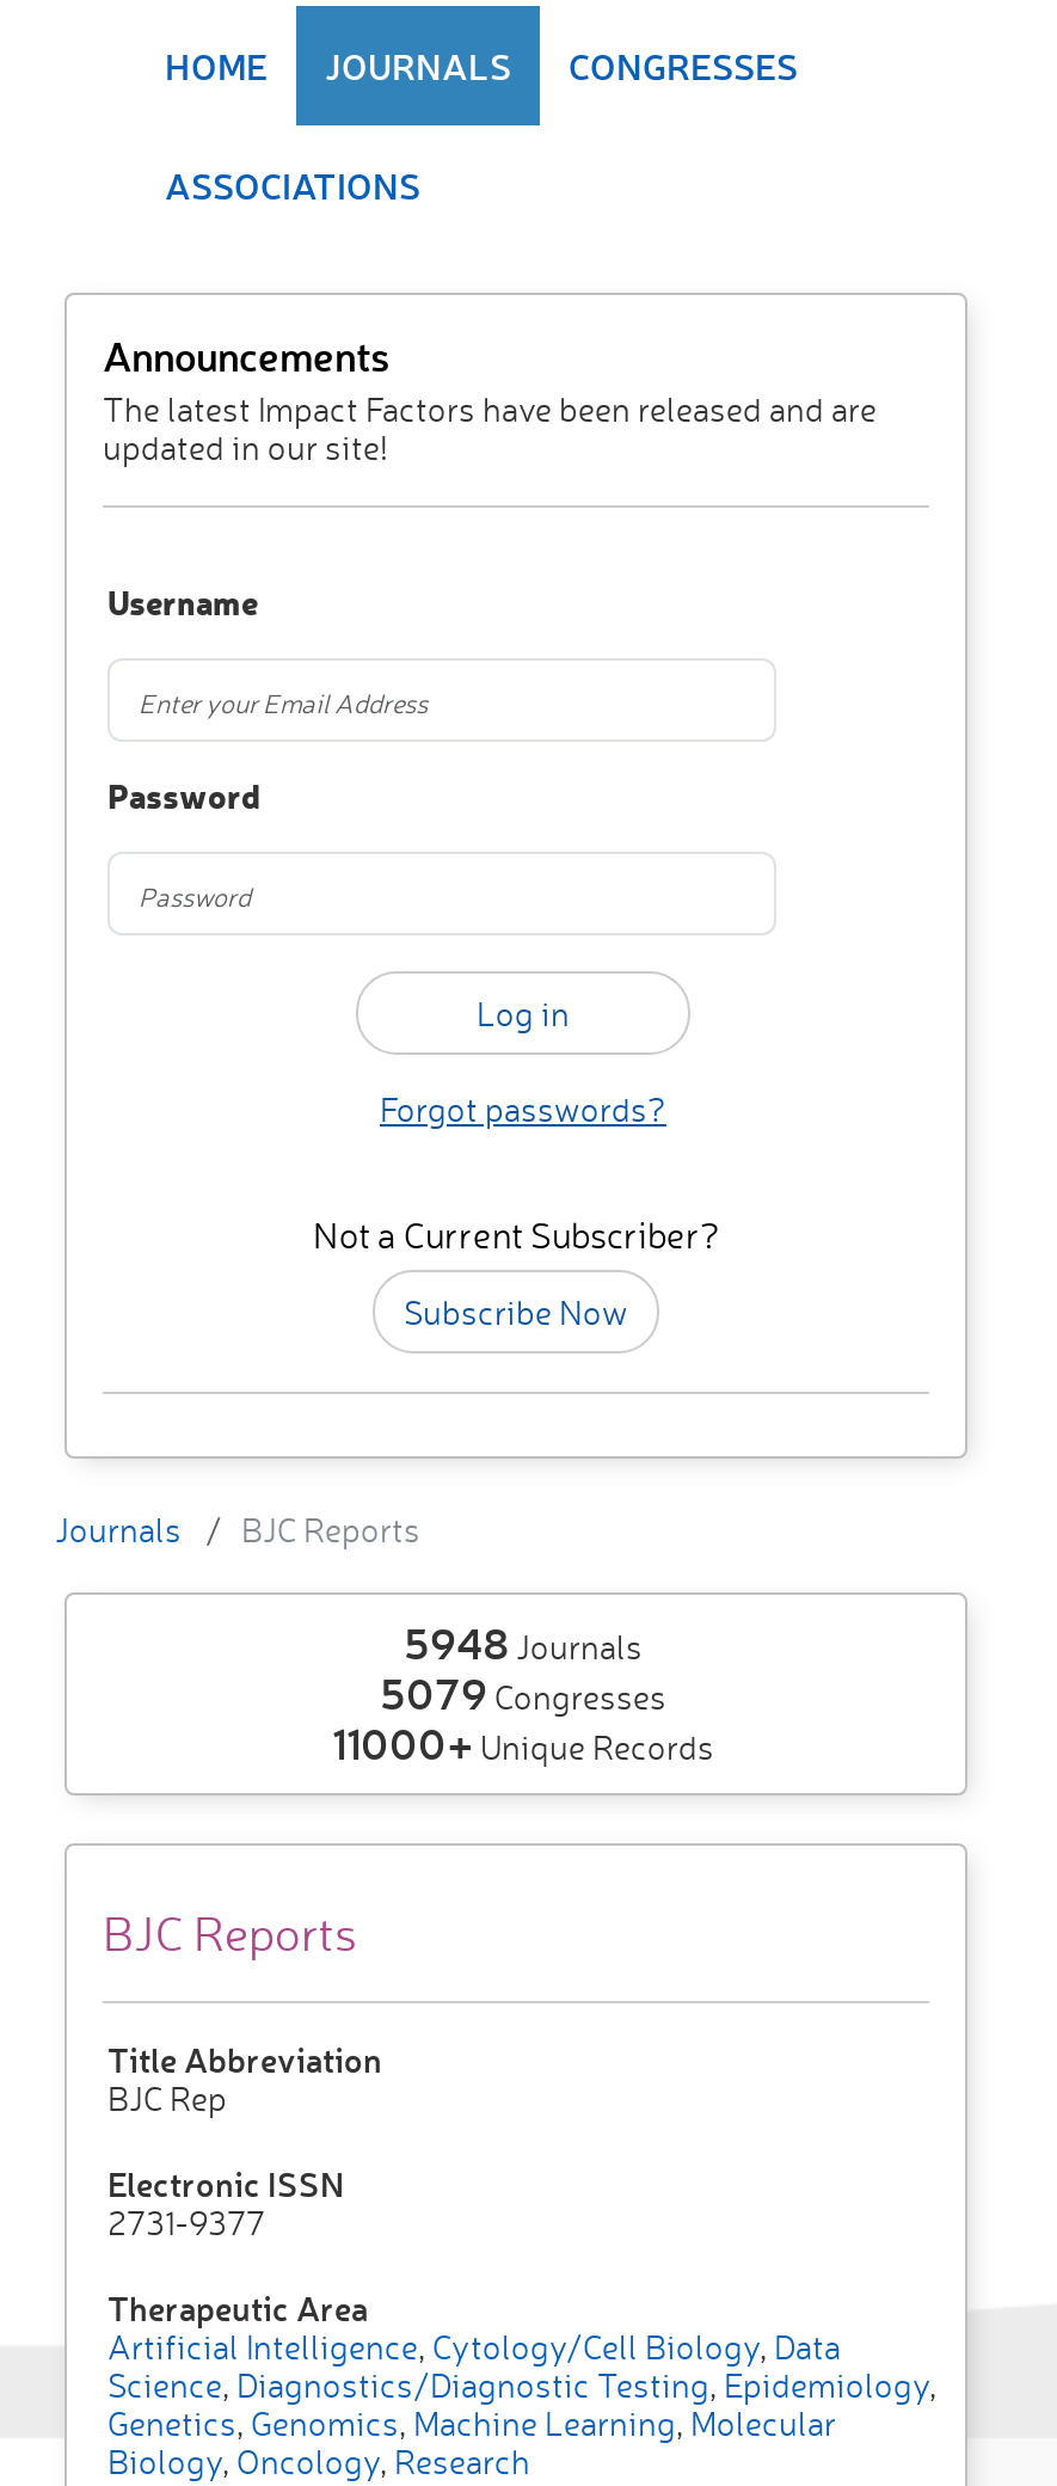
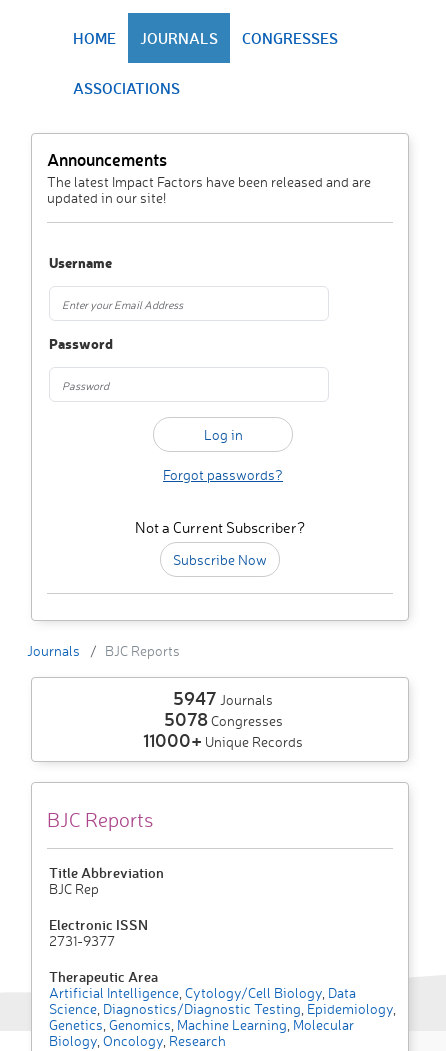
- 5948Journals
+ 5947Journals

- 5079 Congresses
+ 5078 Congresses
